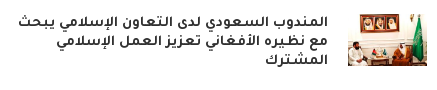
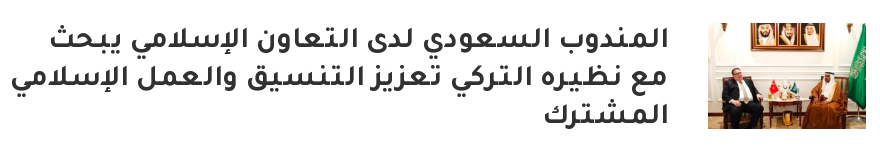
- [image]
- مع نظيره الأفغاني تعزيز العمل الإسلامي
+ [image]
+ مع نظيره التركي تعزيز التنسيق والعمل الإسلامي
